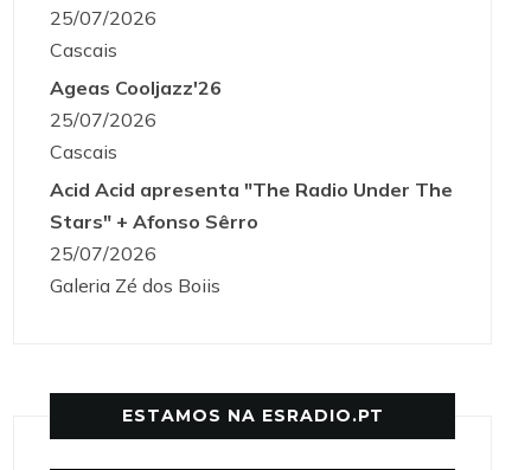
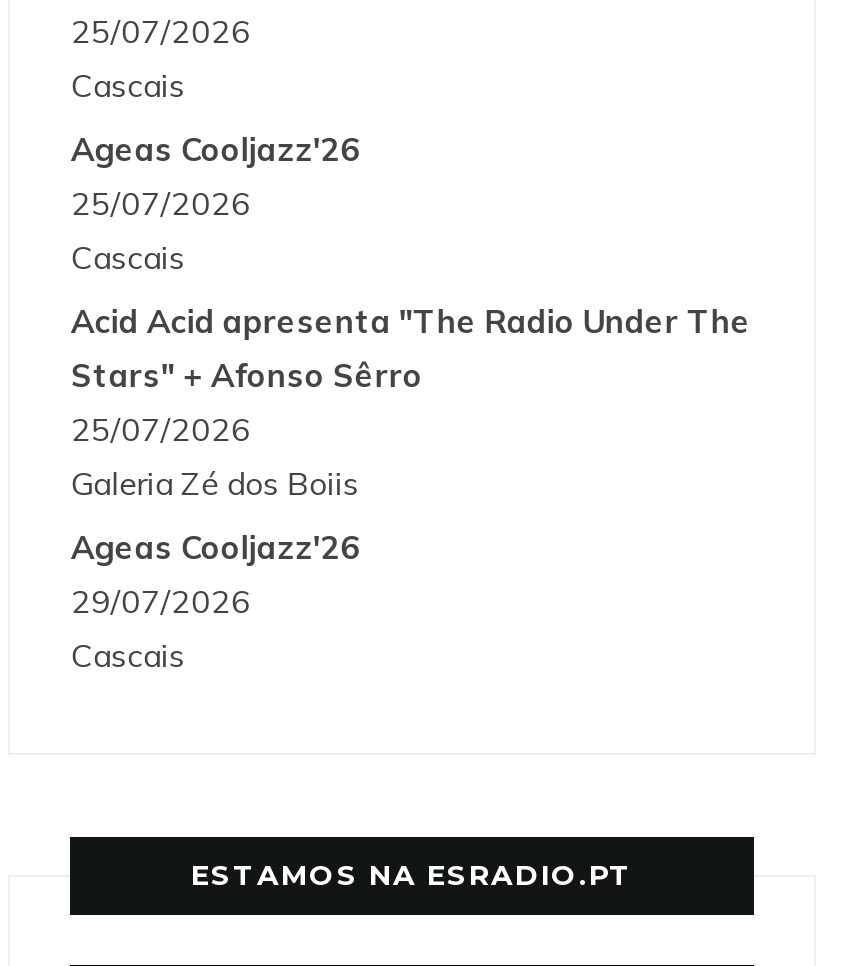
+ Ageas Cooljazz'26
+ 29/07/2026
+ Cascais
